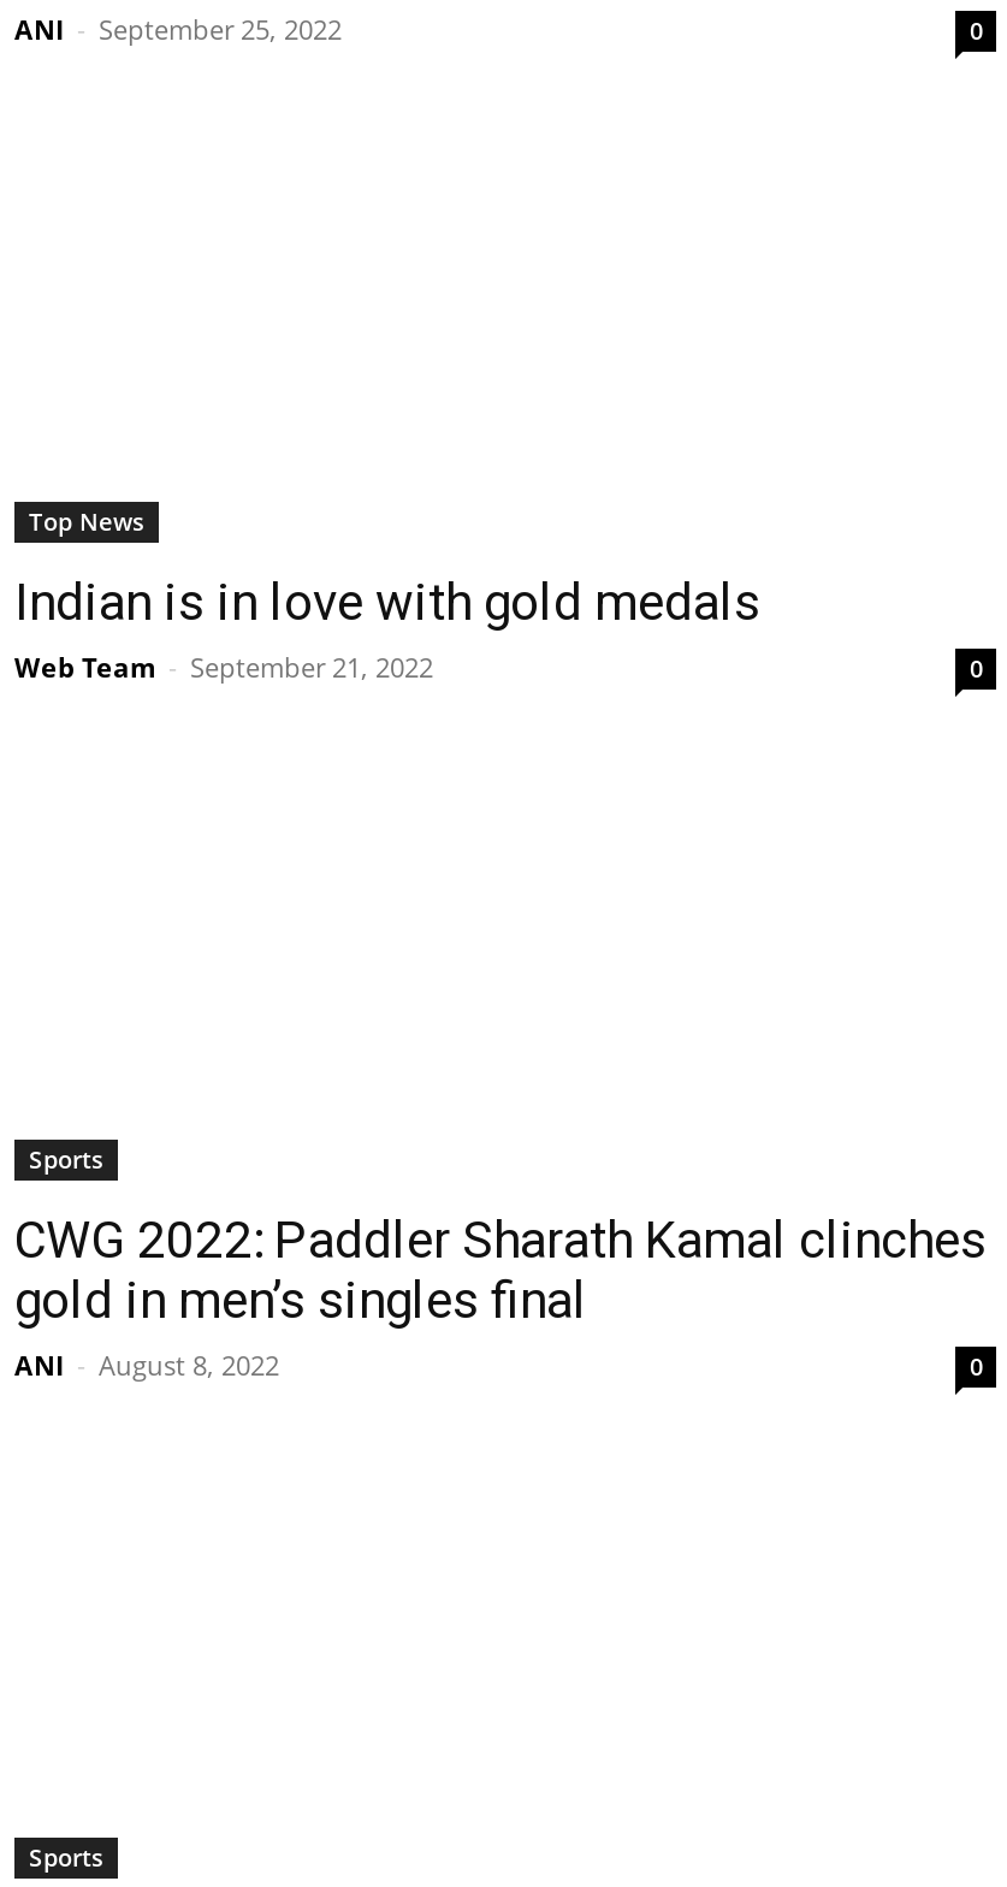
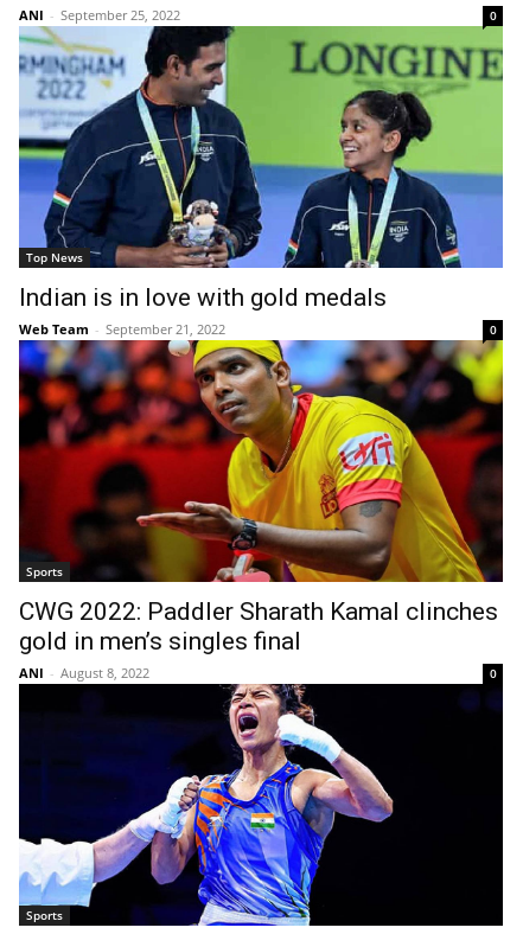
+ [image]

+ [image]

+ [image]
